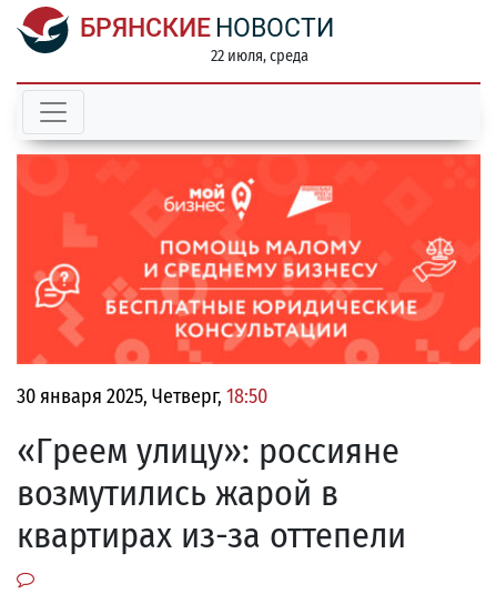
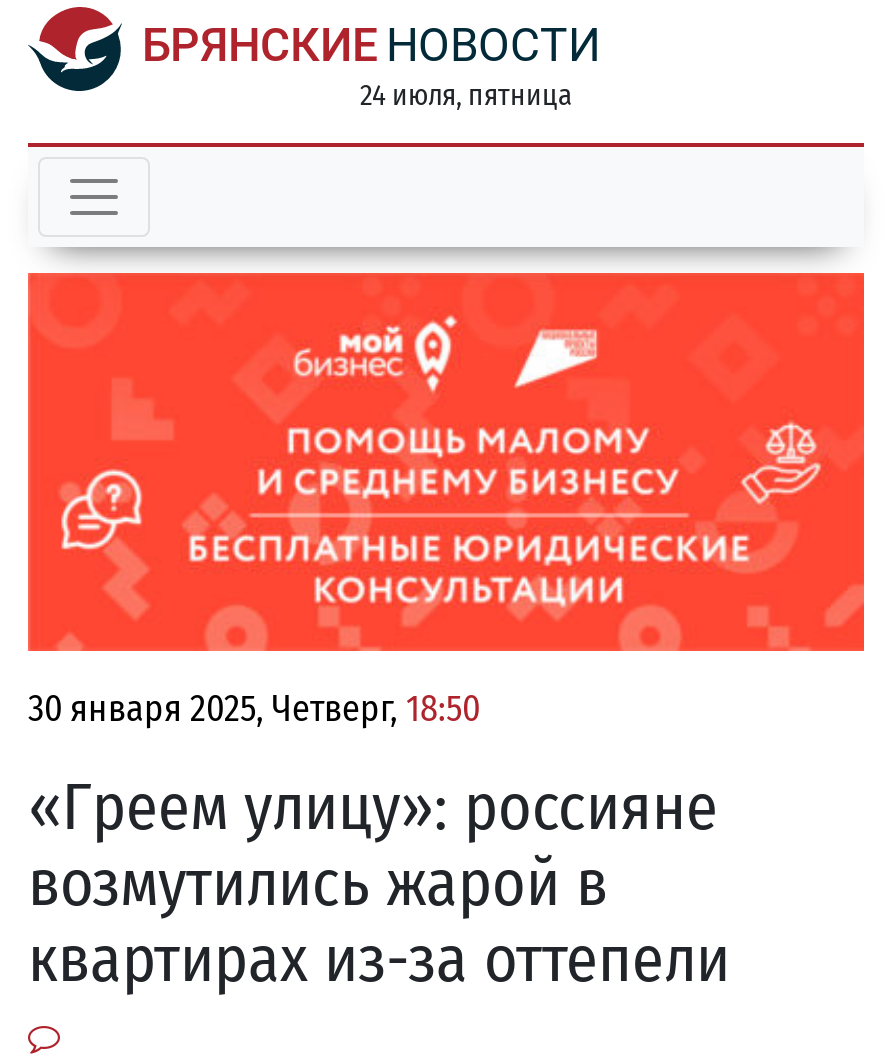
- 22 июля, среда
+ 24 июля, пятница
